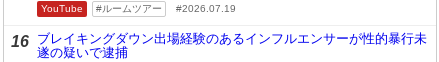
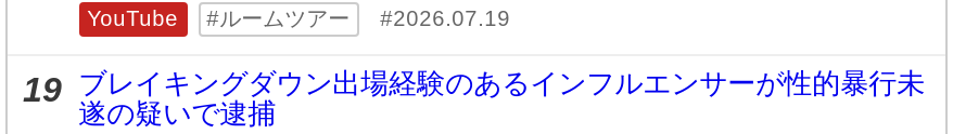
- 16 ブレイキングダウン出場経験のあるインフルエンサーが性的暴行未
+ 19 ブレイキングダウン出場経験のあるインフルエンサーが性的暴行未
